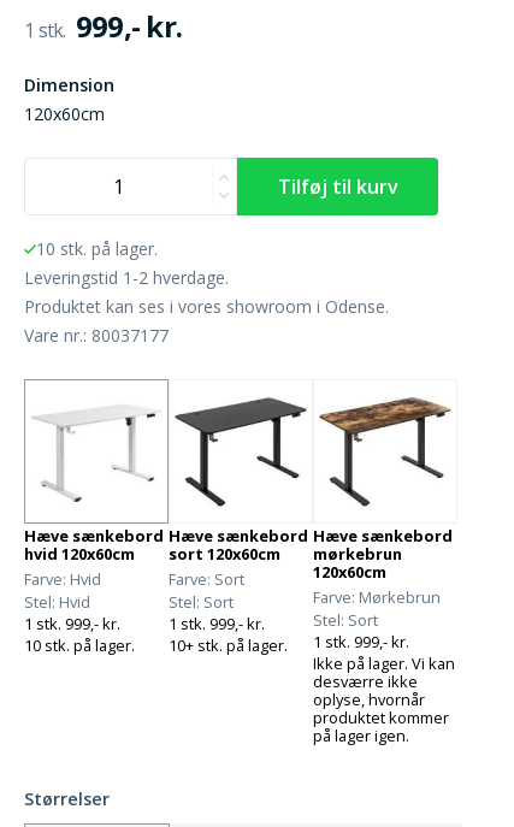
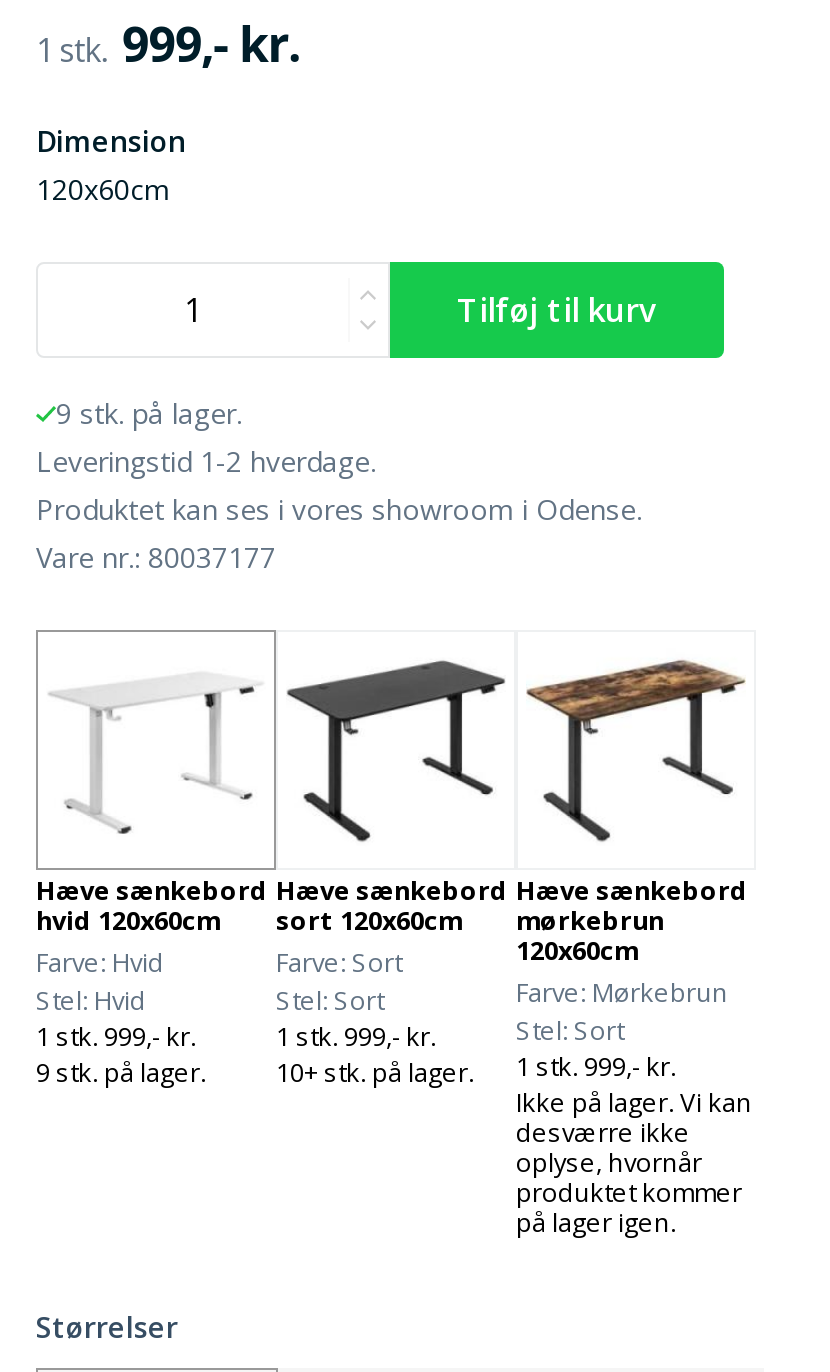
- 10 stk. på lager.
+ 9 stk. på lager.

- 10 stk. på lager. 10+ stk. på lager. 1 stk. 999,- kr.
+ 9 stk. på lager. 10+ stk. på lager. 1 stk. 999,- kr.
